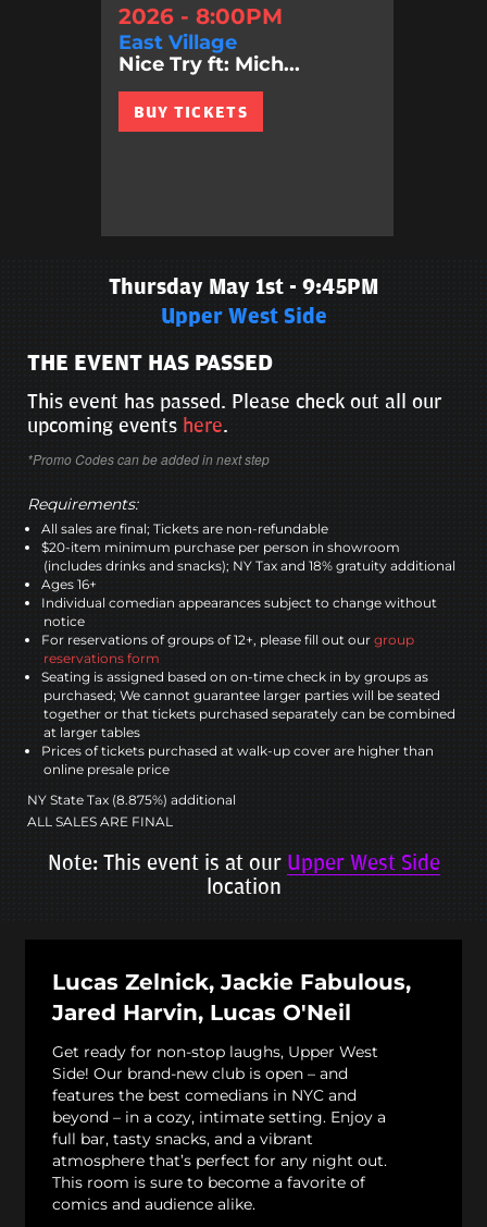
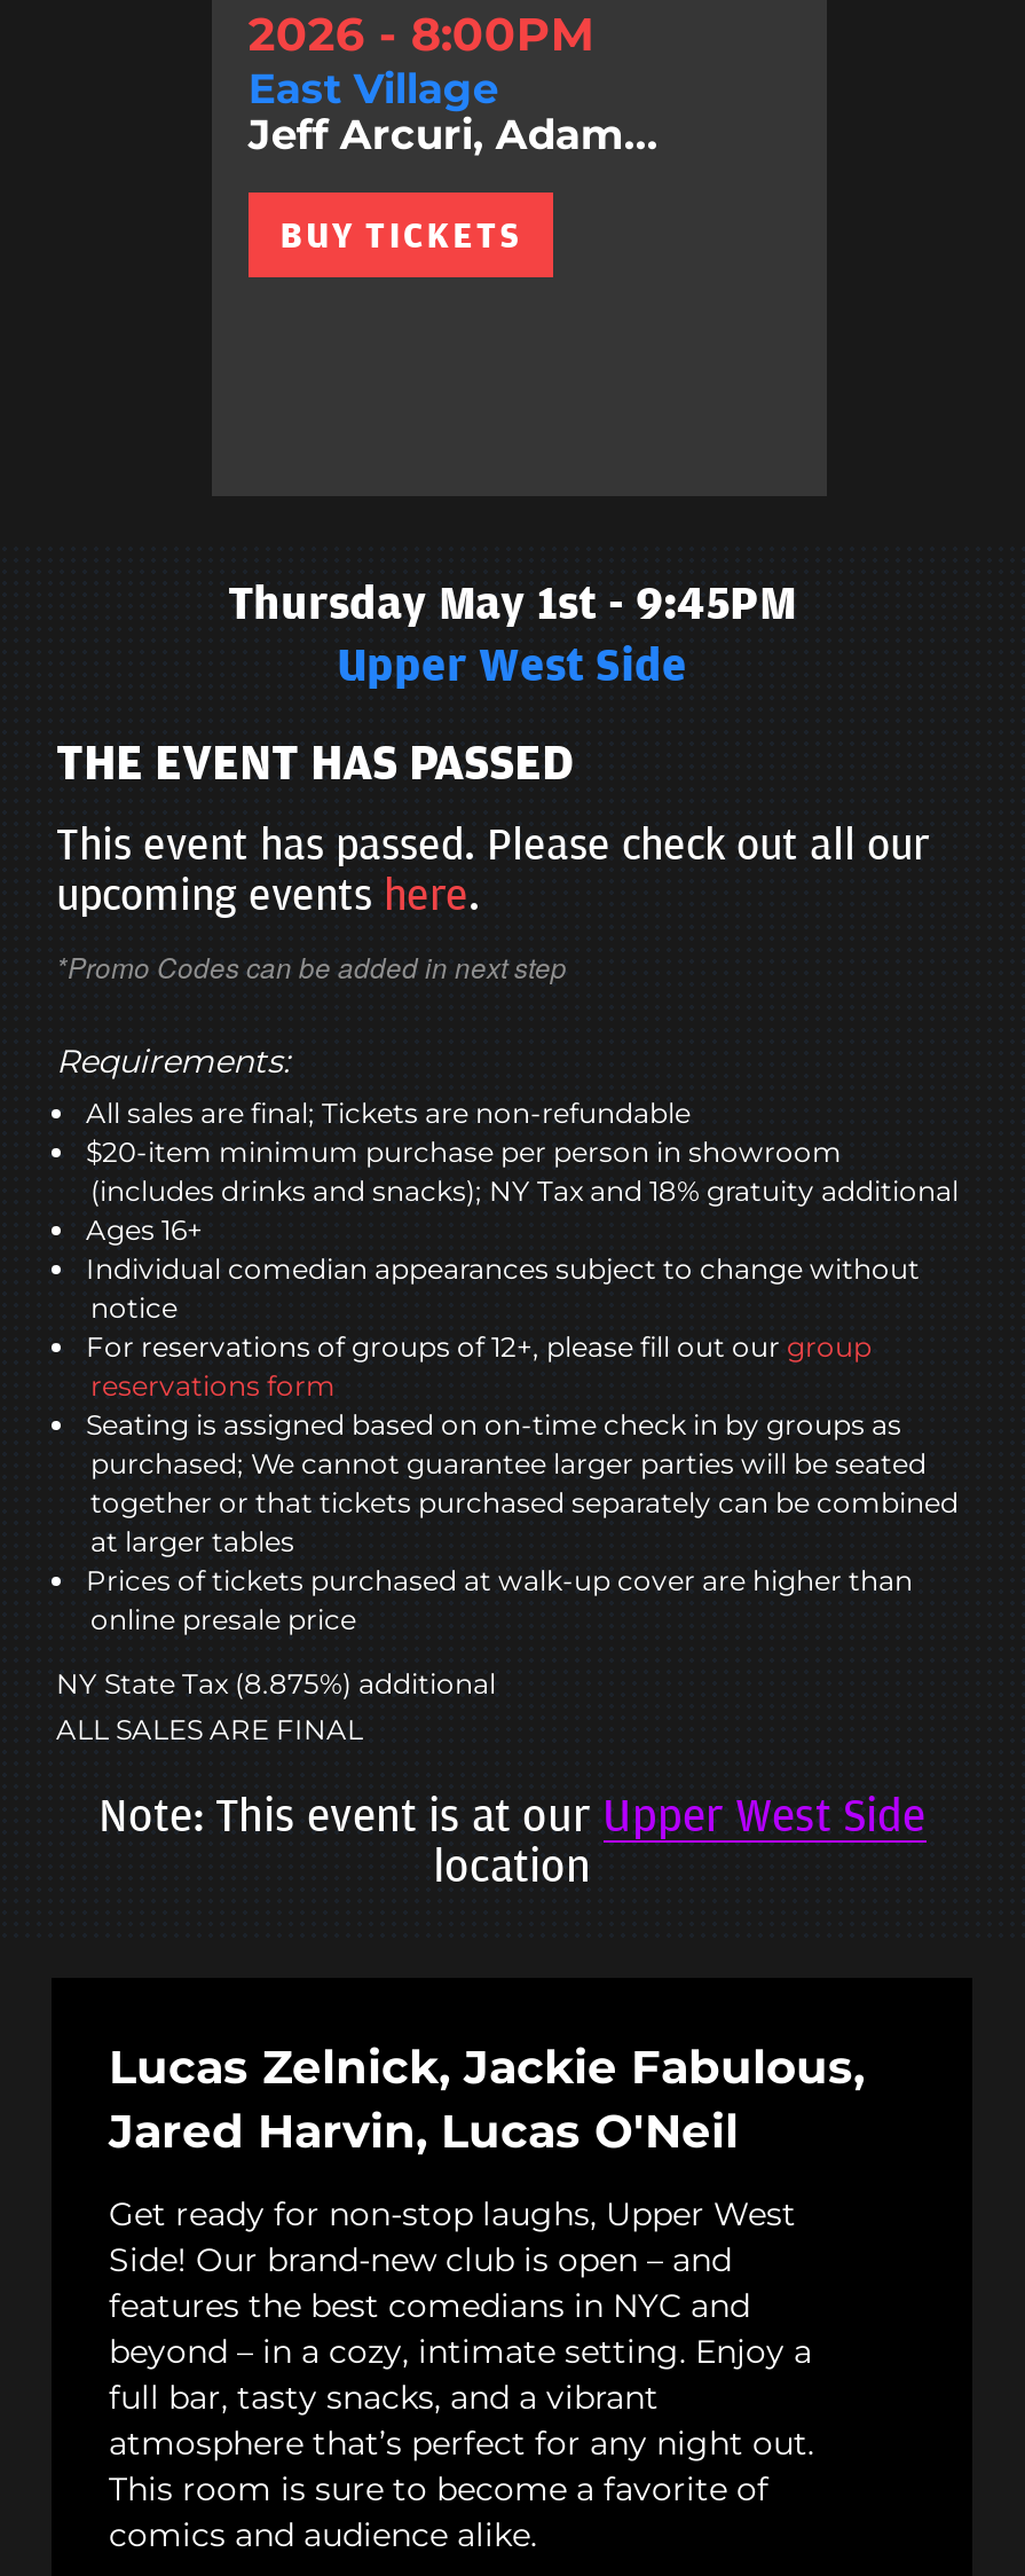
- Nice Try ft: Mich...
+ Jeff Arcuri, Adam...
